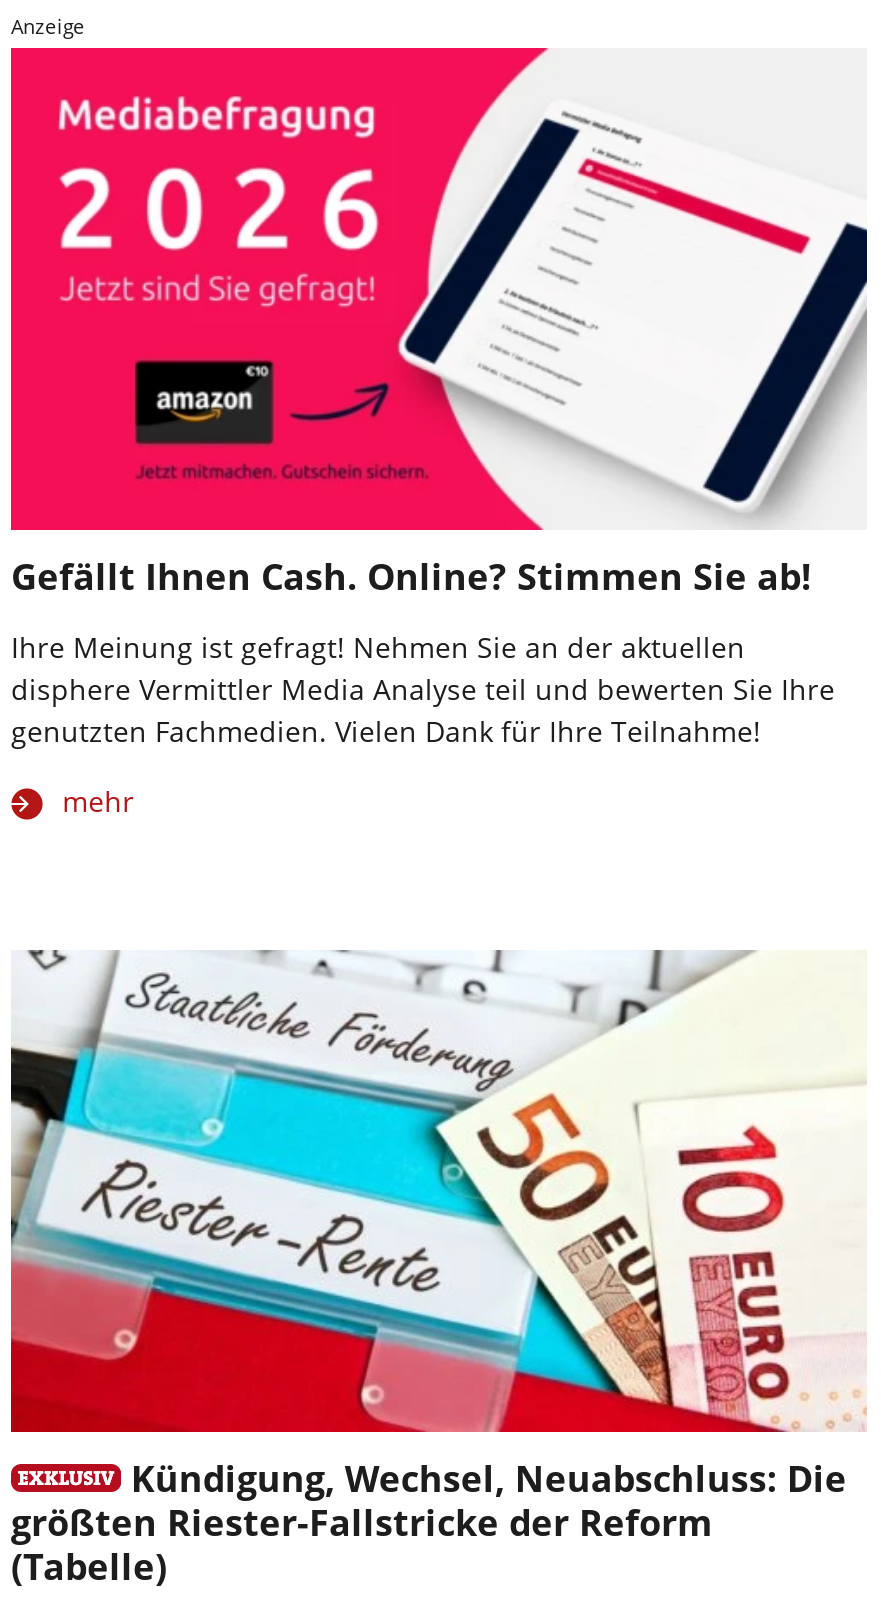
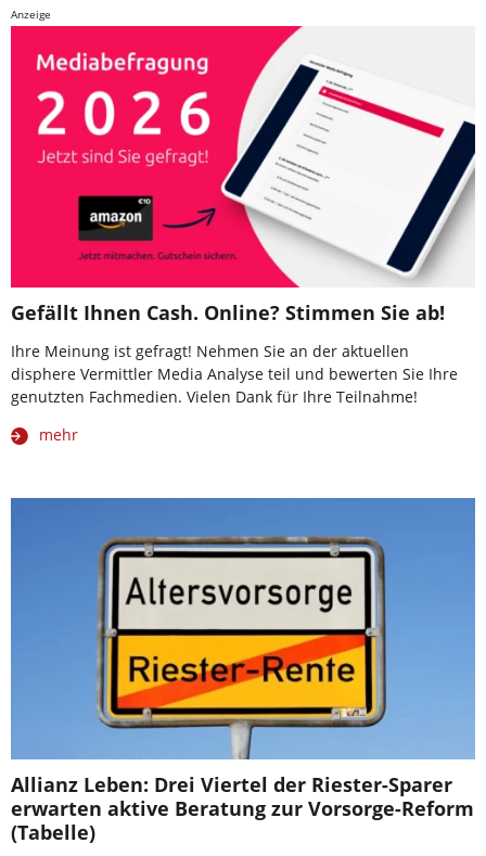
- [image]
- Kündigung, Wechsel, Neuabschluss: Die
- größten Riester-Fallstricke der Reform
+ [image]
+ Allianz Leben: Drei Viertel der Riester-Sparer
+ erwarten aktive Beratung zur Vorsorge-Reform
